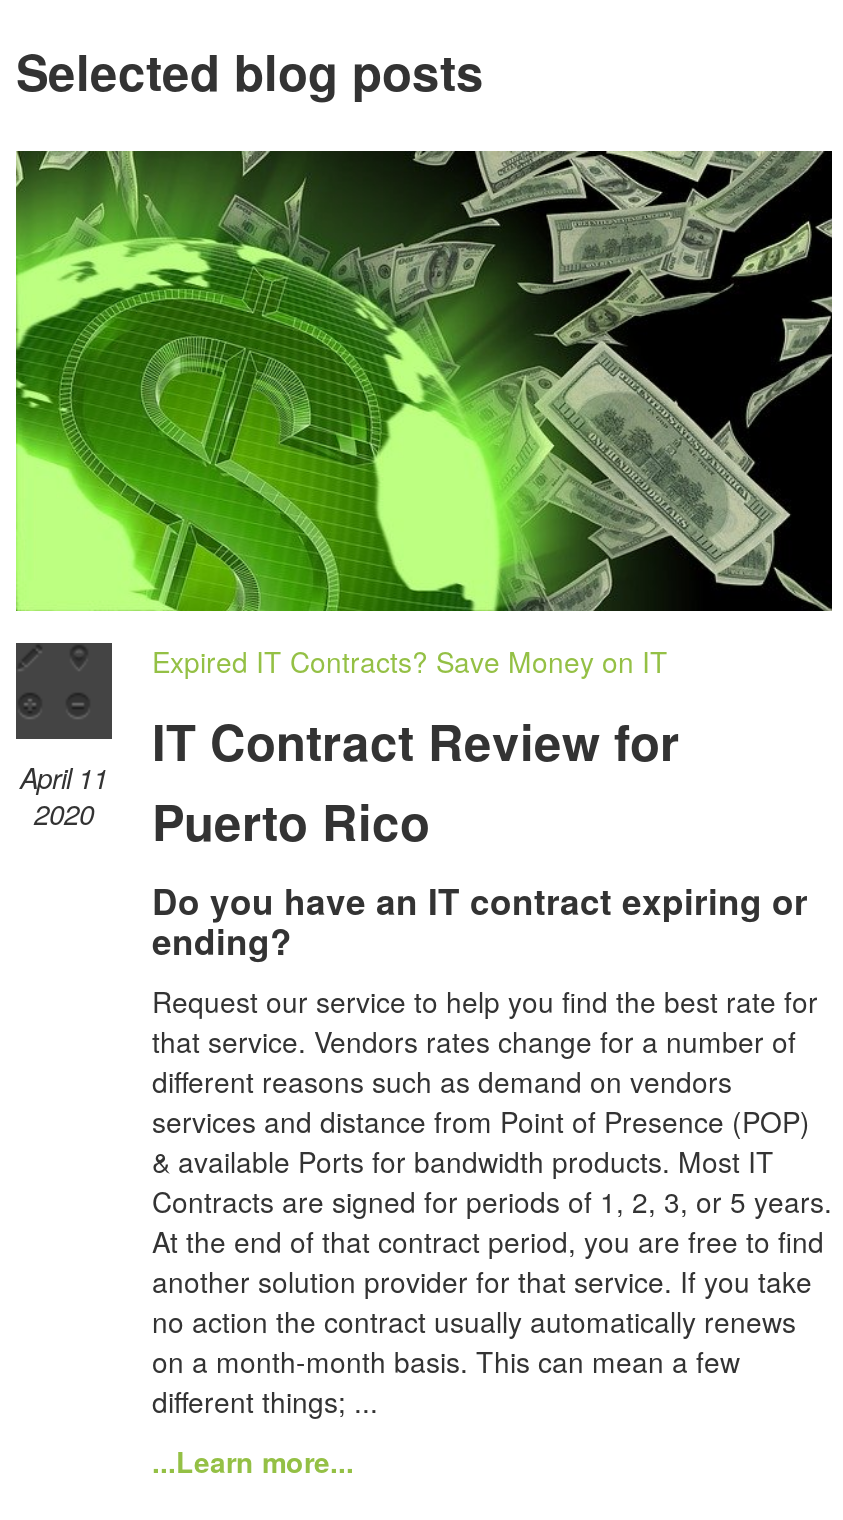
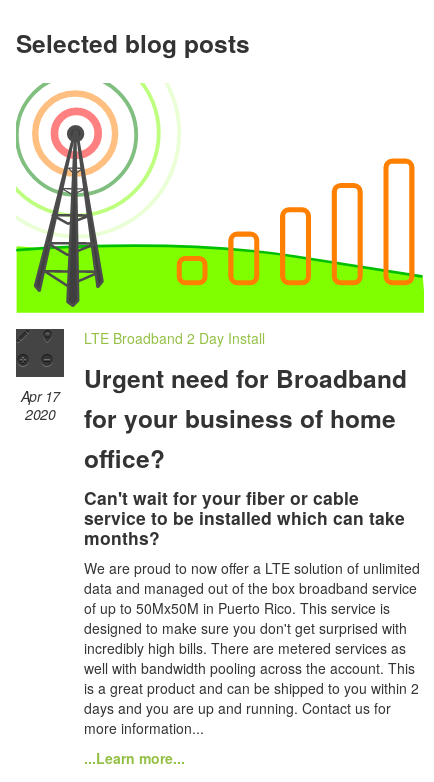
- [image]
- Expired IT Contracts? Save Money on IT
- IT Contract Review for
- Puerto Rico
- Do you have an IT contract expiring or
- ending?
- Request our service to help you find the best rate for
- that service. Vendors rates change for a number of
- different reasons such as demand on vendors
- services and distance from Point of Presence (POP)
- & available Ports for bandwidth products. Most IT
- Contracts are signed for periods of 1, 2, 3, or 5 years.
- At the end of that contract period, you are free to find
- another solution provider for that service. If you take
- no action the contract usually automatically renews
- on a month-month basis. This can mean a few
- different things; ...
+ [image]
+ LTE Broadband 2 Day Install
+ Urgent need for Broadband
+ for your business of home
+ office?
+ Can't wait for your fiber or cable
+ service to be installed which can take
+ months?
+ We are proud to now offer a LTE solution of unlimited
+ data and managed out of the box broadband service
+ of up to 50Mx50M in Puerto Rico. This service is
+ designed to make sure you don't get surprised with
+ incredibly high bills. There are metered services as
+ well with bandwidth pooling across the account. This
+ is a great product and can be shipped to you within 2
+ days and you are up and running. Contact us for
+ more information...

- April 11
+ Apr 17
